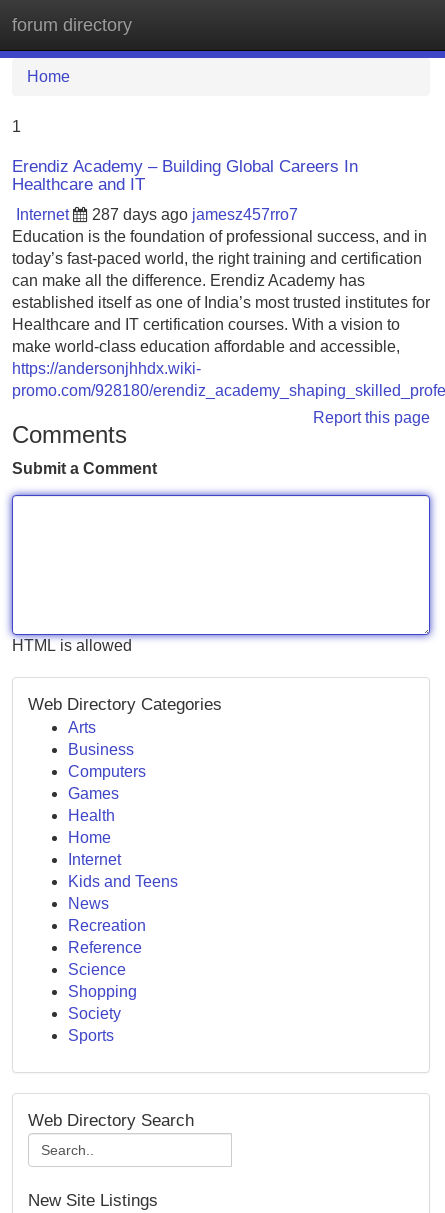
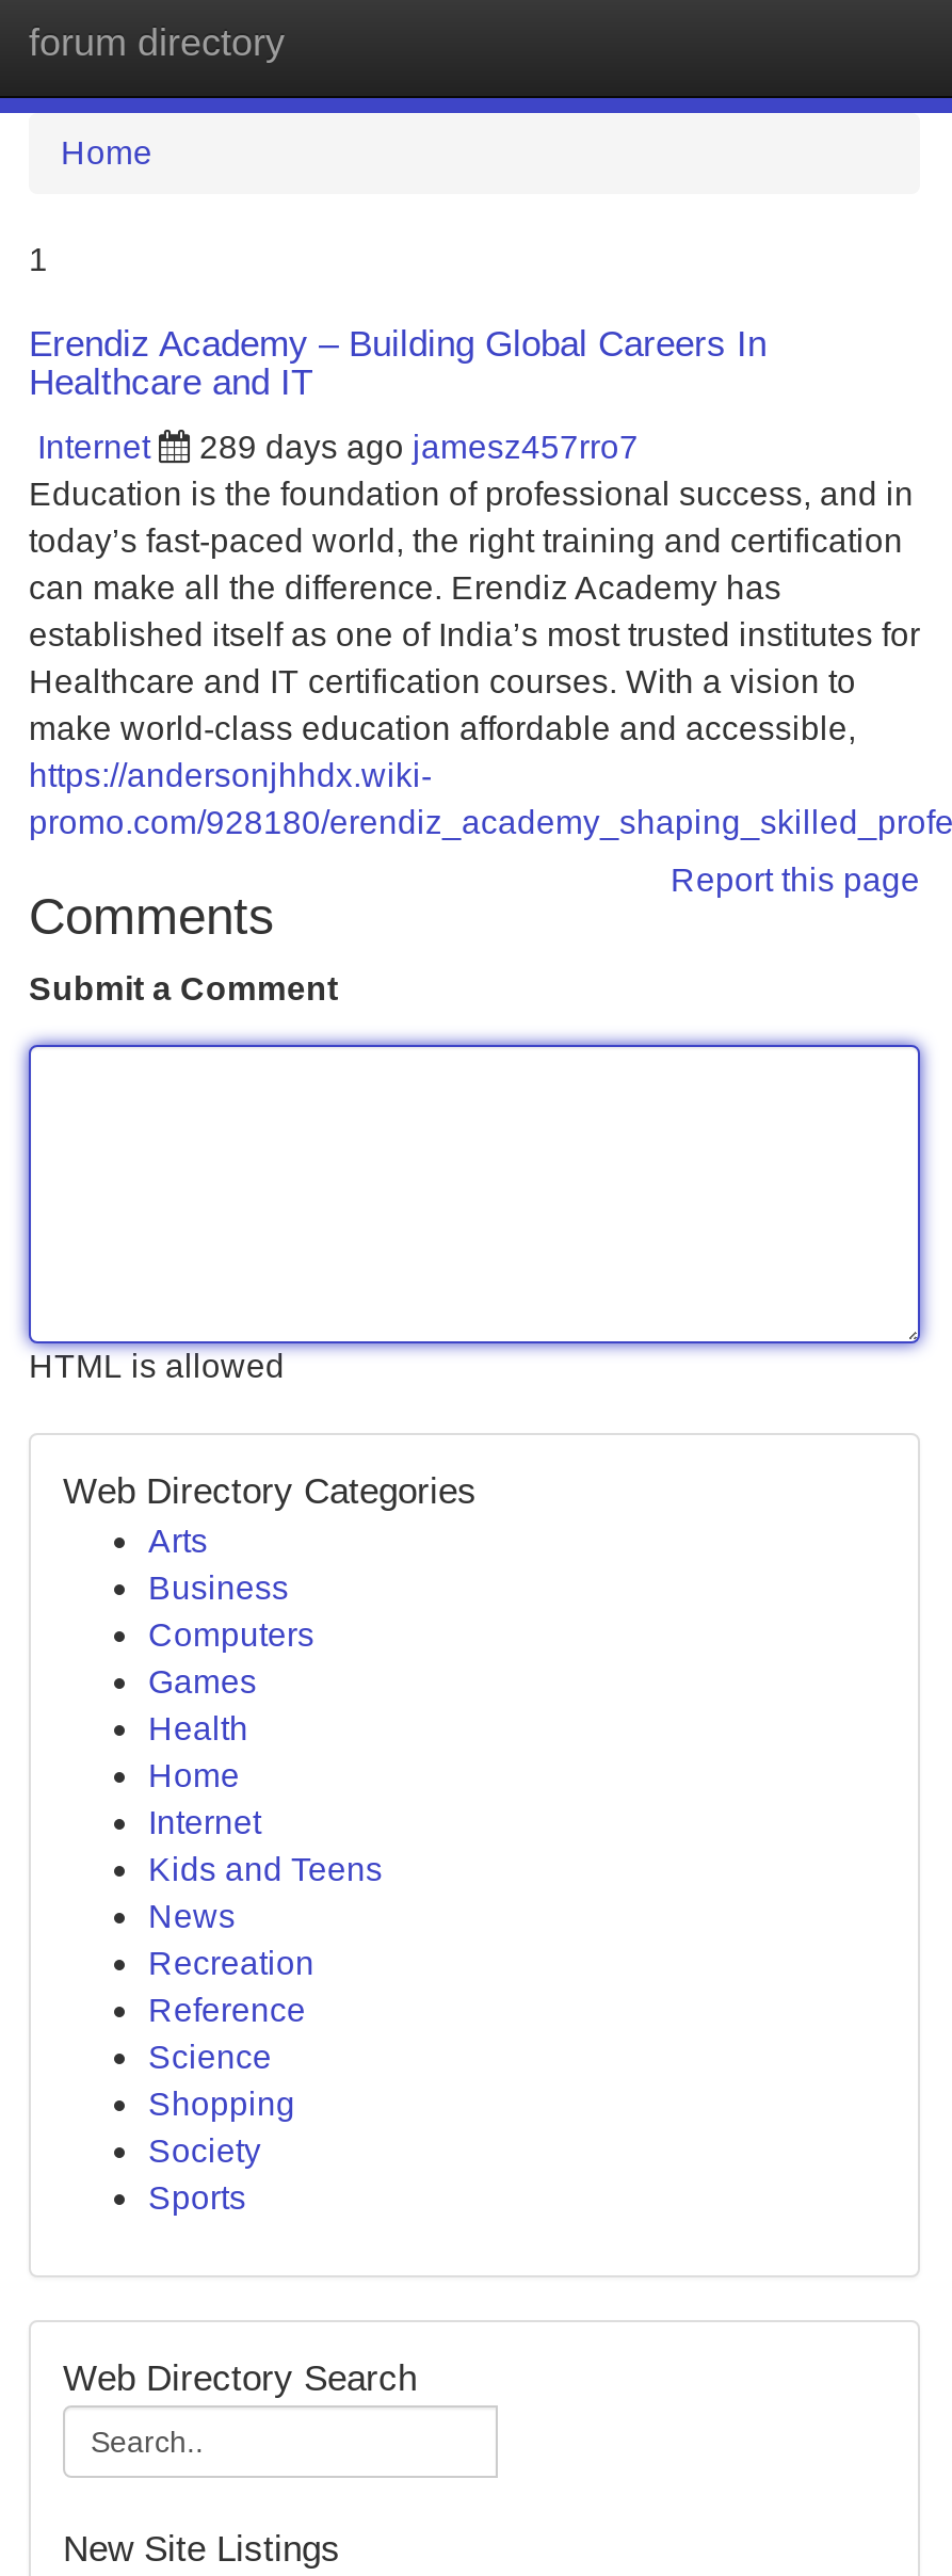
- 287 days ago jamesz457rro7
+ 289 days ago jamesz457rro7
